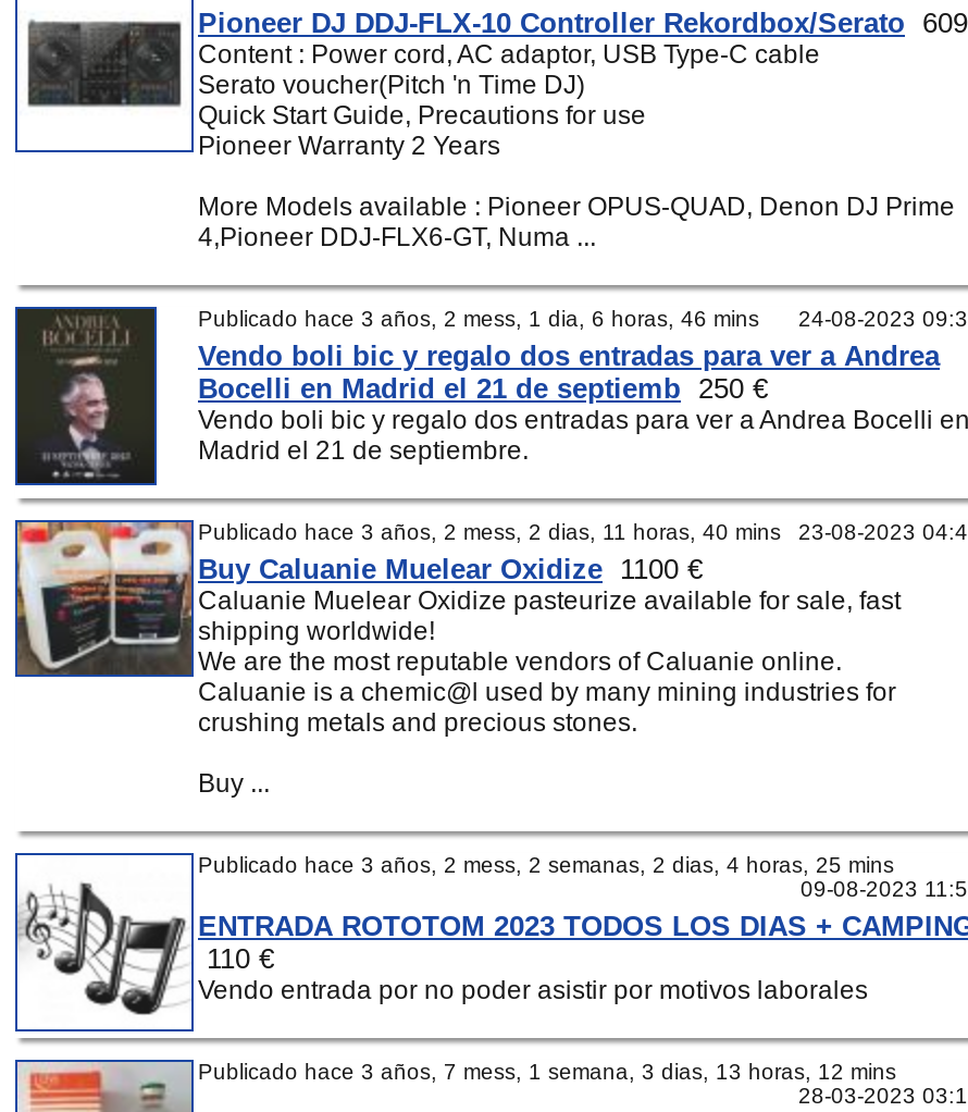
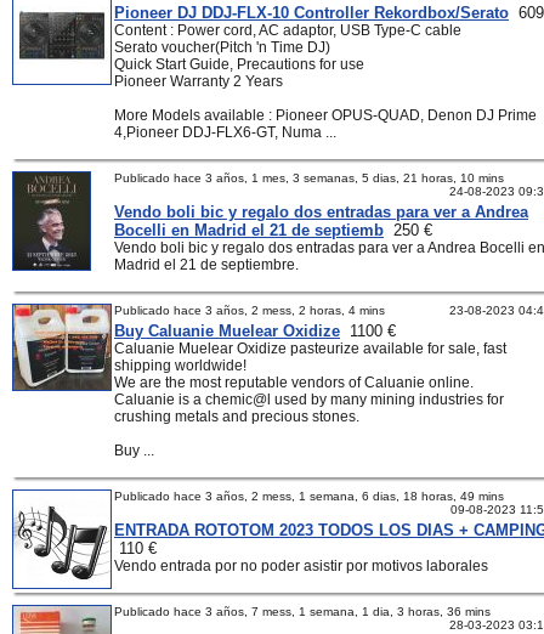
- Publicado hace 3 años, 2 mess, 1 dia, 6 horas, 46 mins
+ Publicado hace 3 años, 1 mes, 3 semanas, 5 dias, 21 horas, 10 mins

- [image]
- Publicado hace 3 años, 2 mess, 2 dias, 11 horas, 40 mins
+ [image]
+ Publicado hace 3 años, 2 mess, 2 horas, 4 mins

- Publicado hace 3 años, 2 mess, 2 semanas, 2 dias, 4 horas, 25 mins
+ Publicado hace 3 años, 2 mess, 1 semana, 6 dias, 18 horas, 49 mins

- Publicado hace 3 años, 7 mess, 1 semana, 3 dias, 13 horas, 12 mins
+ Publicado hace 3 años, 7 mess, 1 semana, 1 dia, 3 horas, 36 mins
